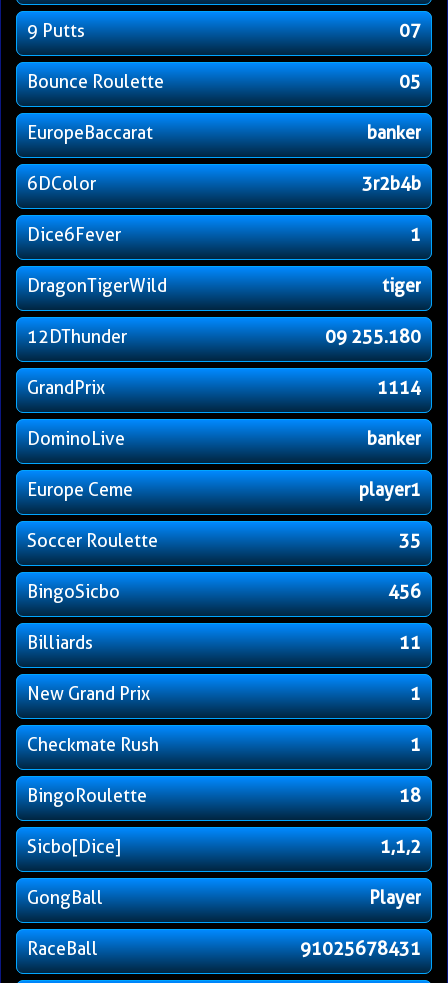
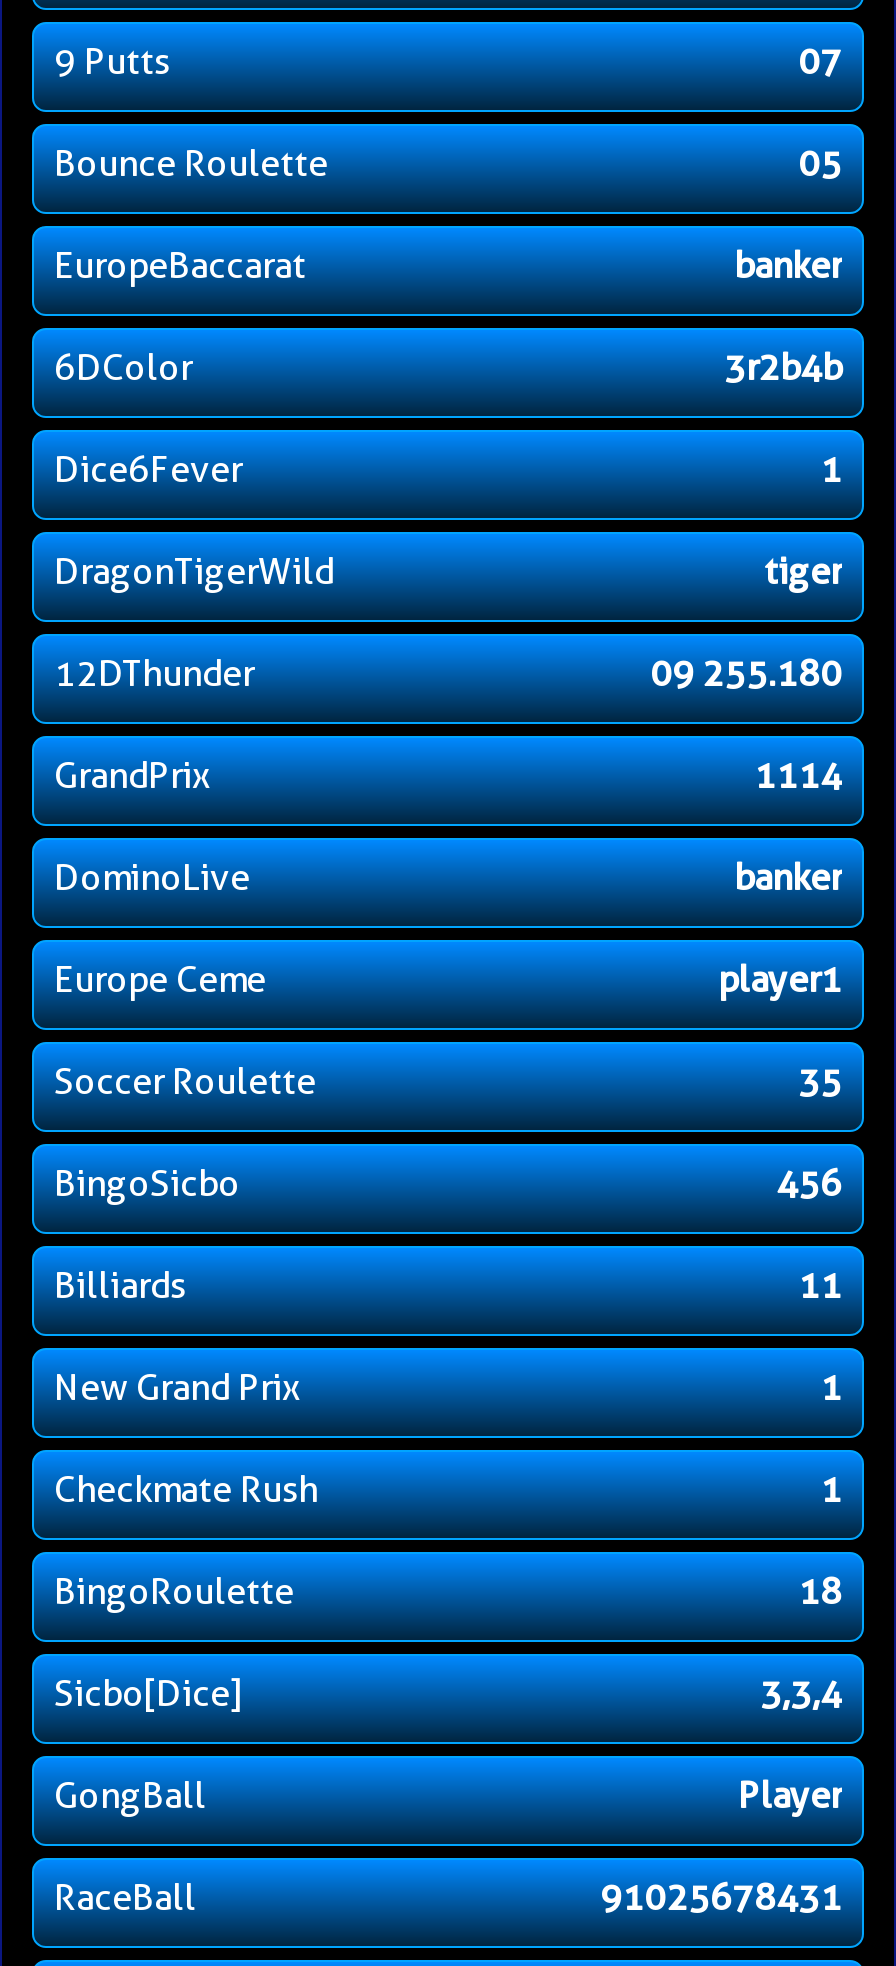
- 1,1,2
+ 3,3,4
